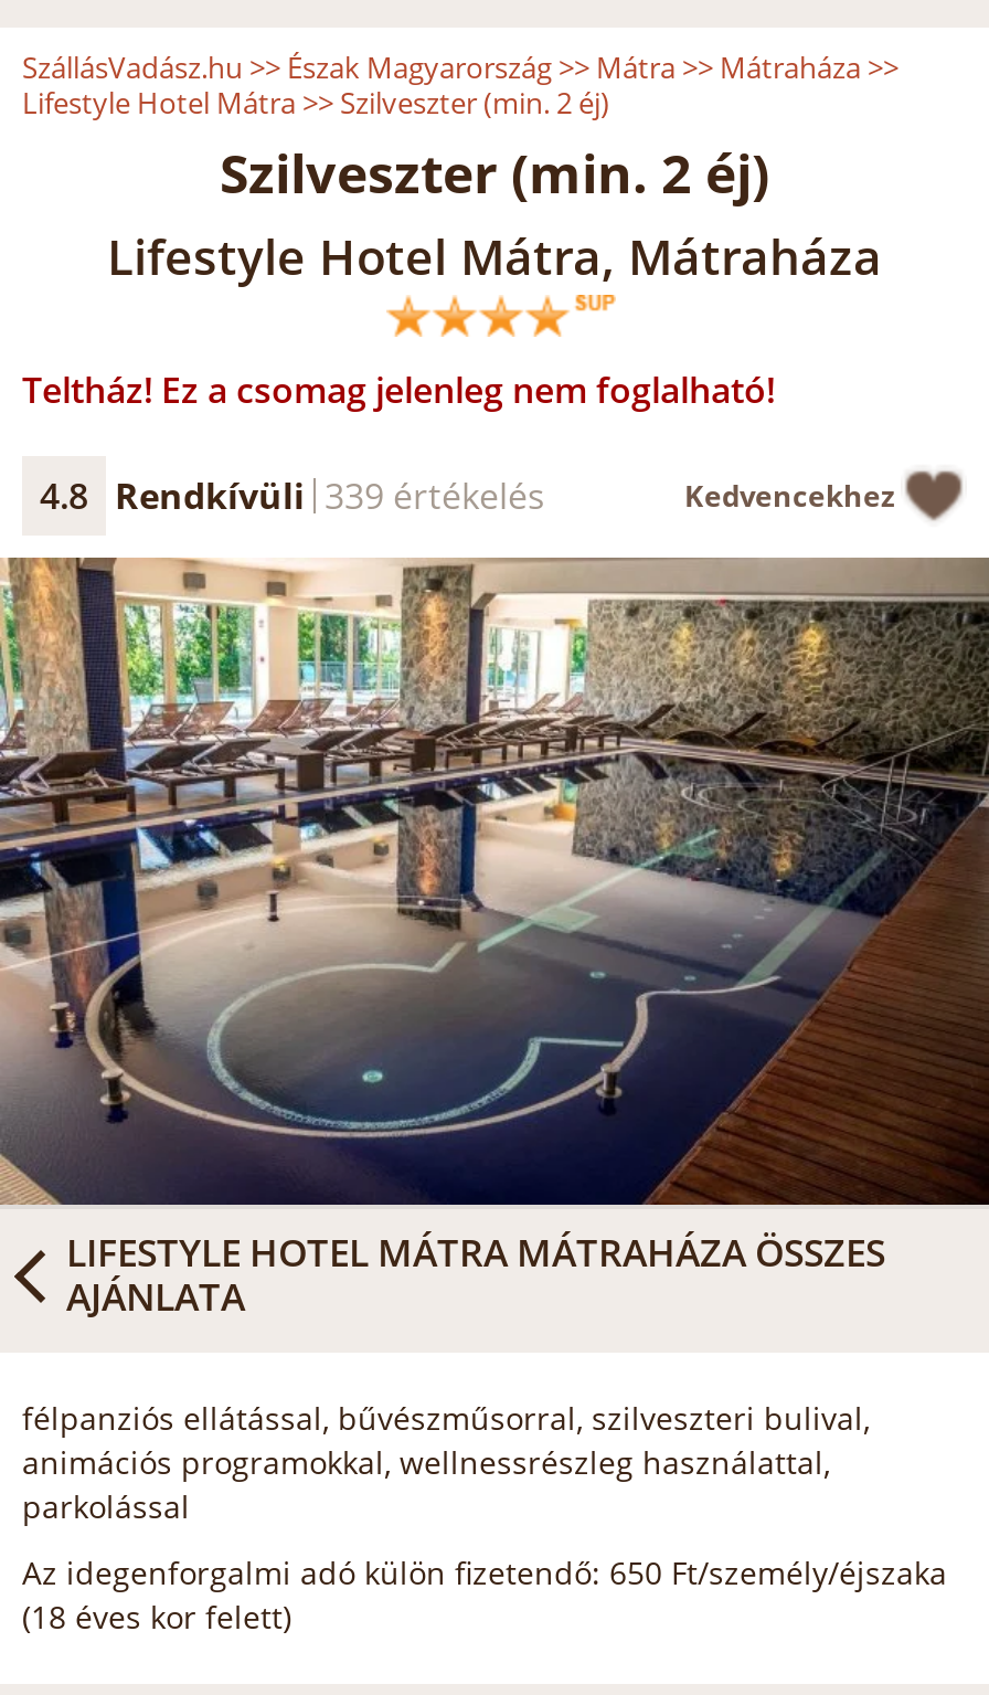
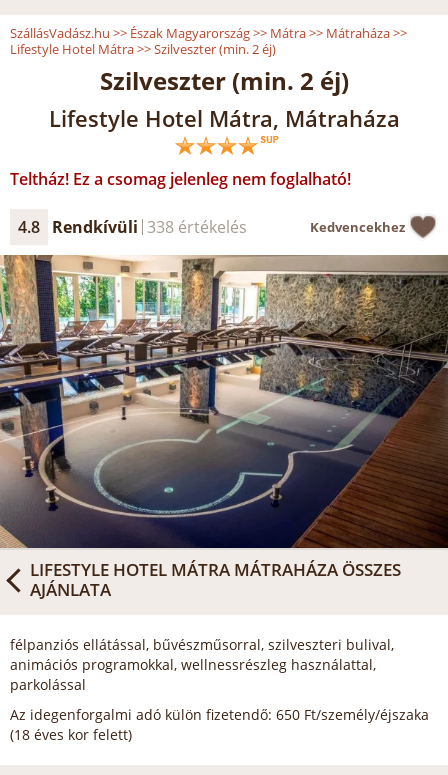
- 4.8 Rendkívüli 339 értékelés
+ 4.8 Rendkívüli 338 értékelés
